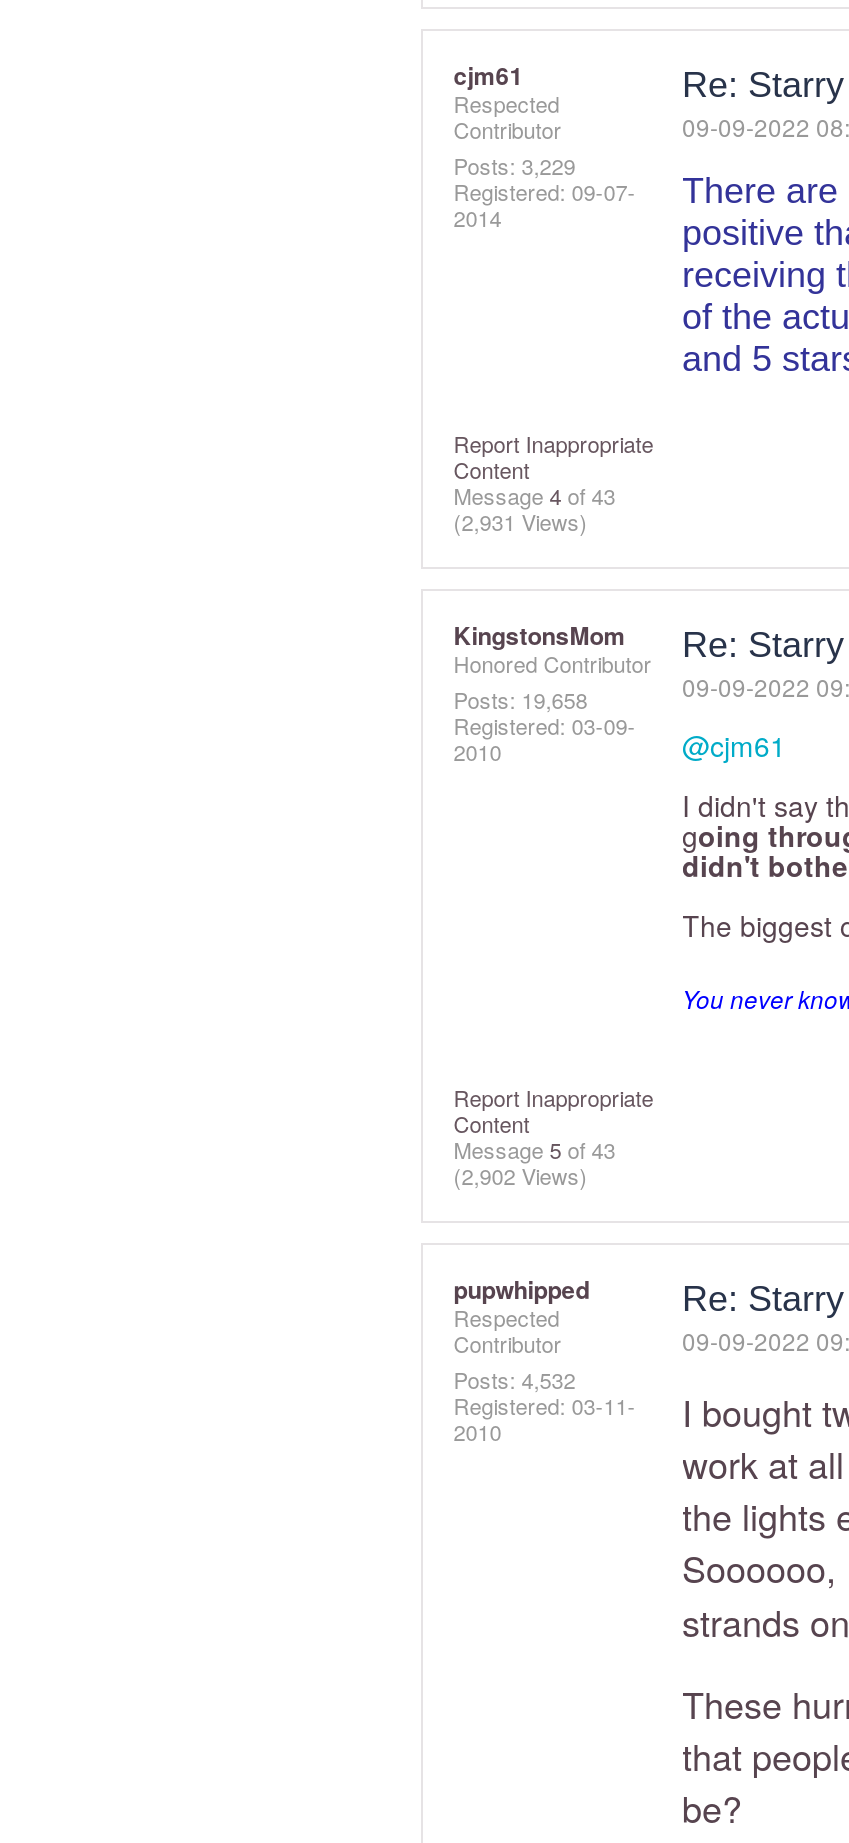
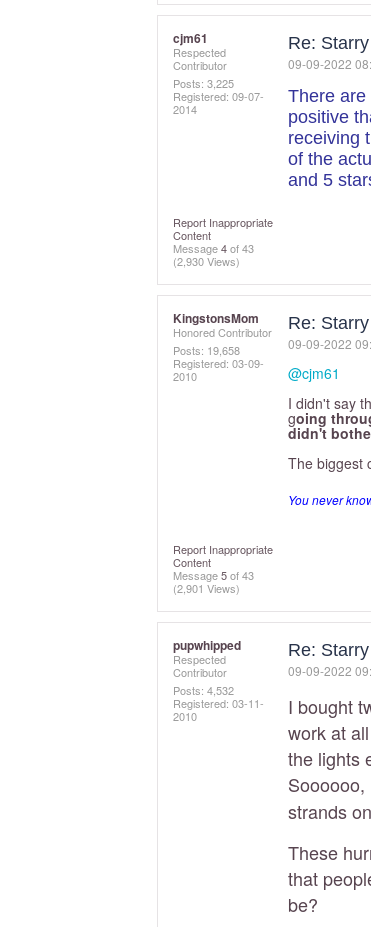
- Posts: 3,229
+ Posts: 3,225

- (2,931 Views)
+ (2,930 Views)

- (2,902 Views)
+ (2,901 Views)
